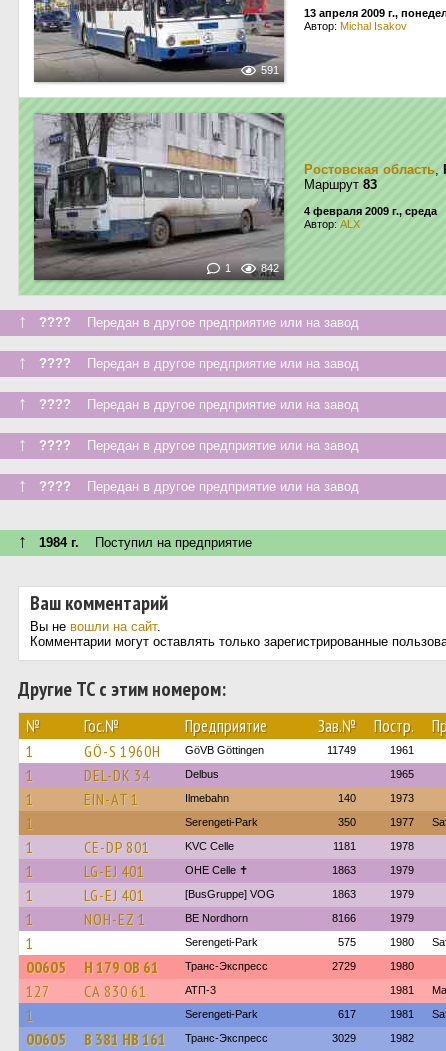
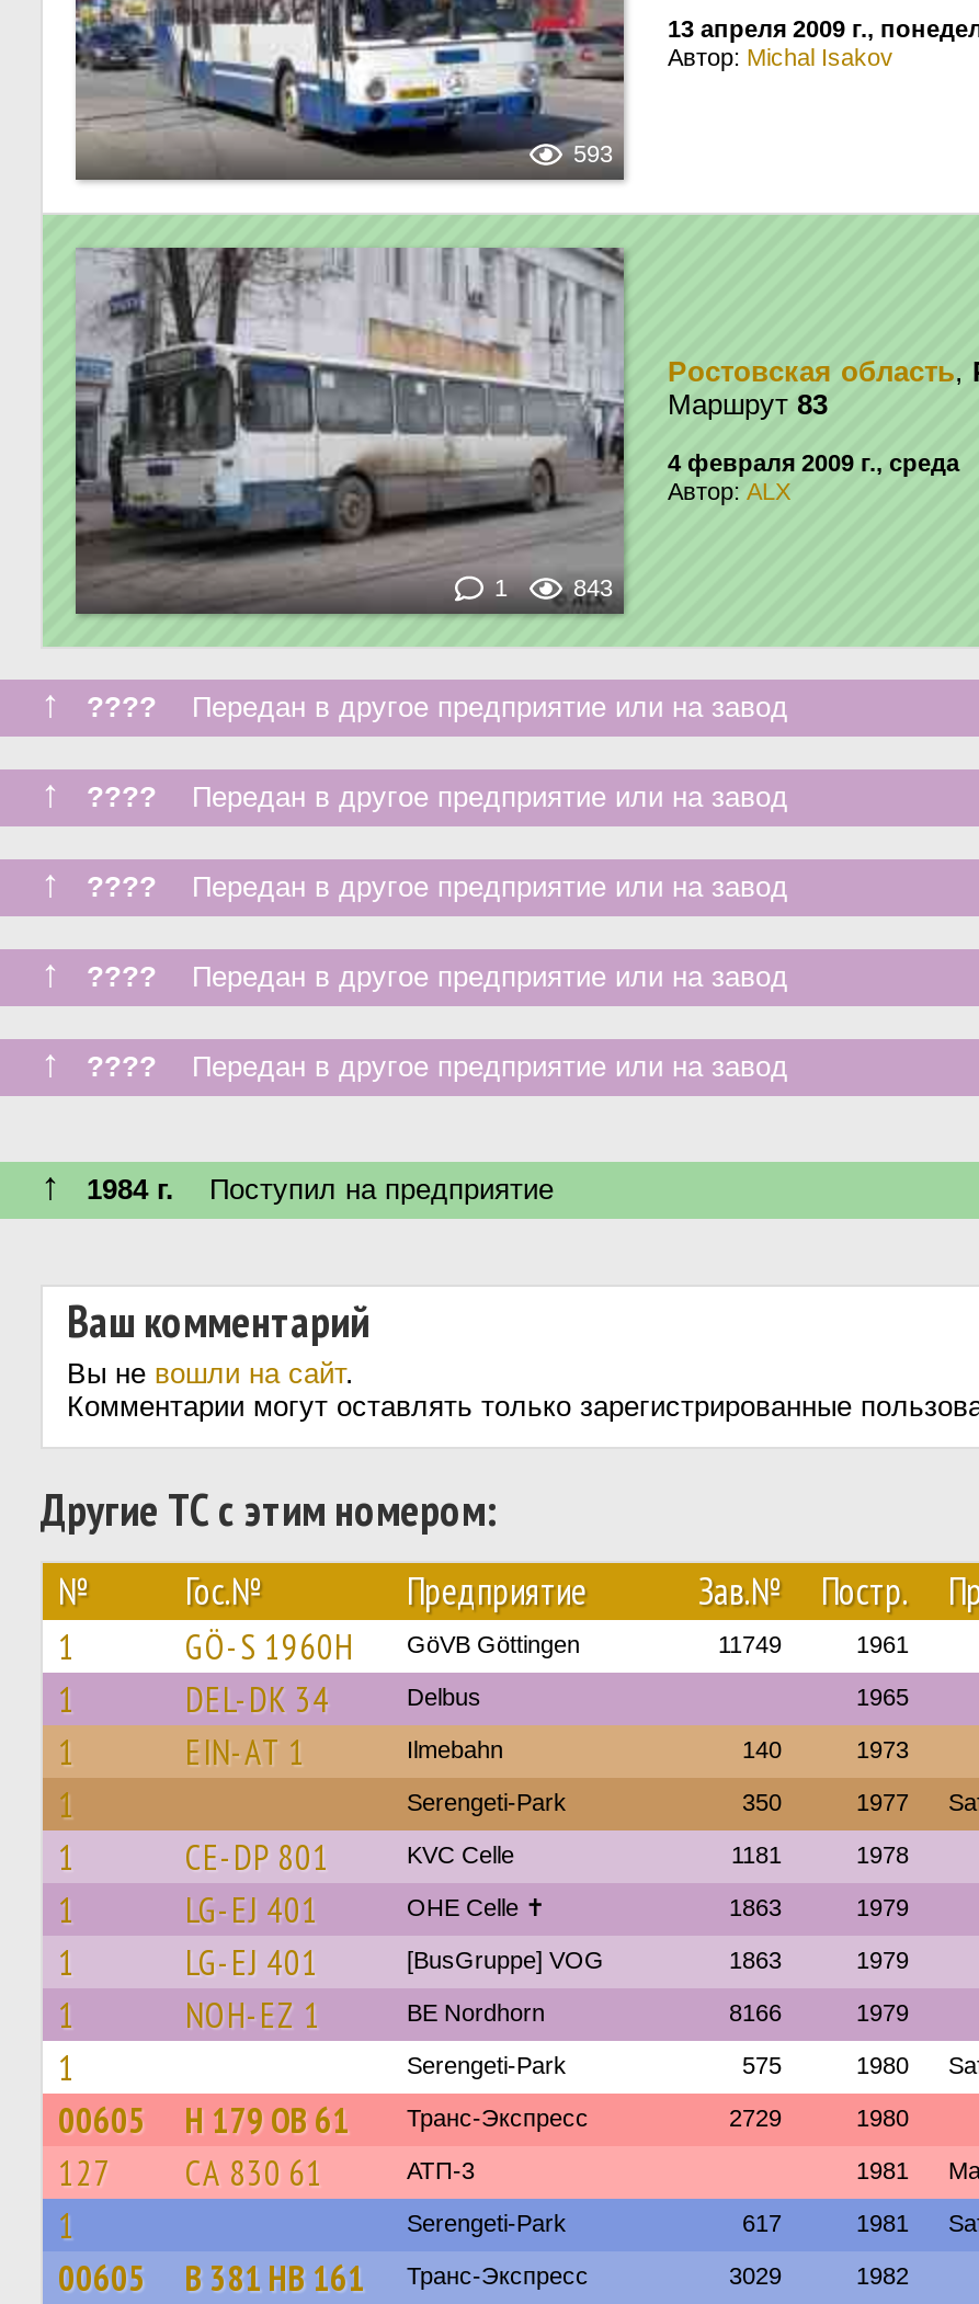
- 591
+ 593

- 842
+ 843
